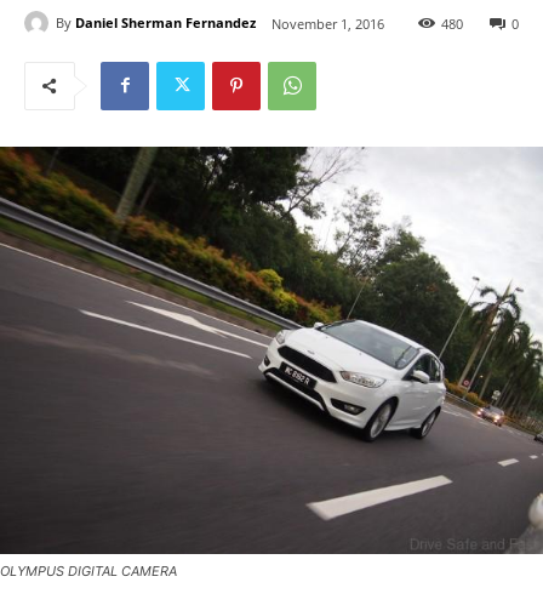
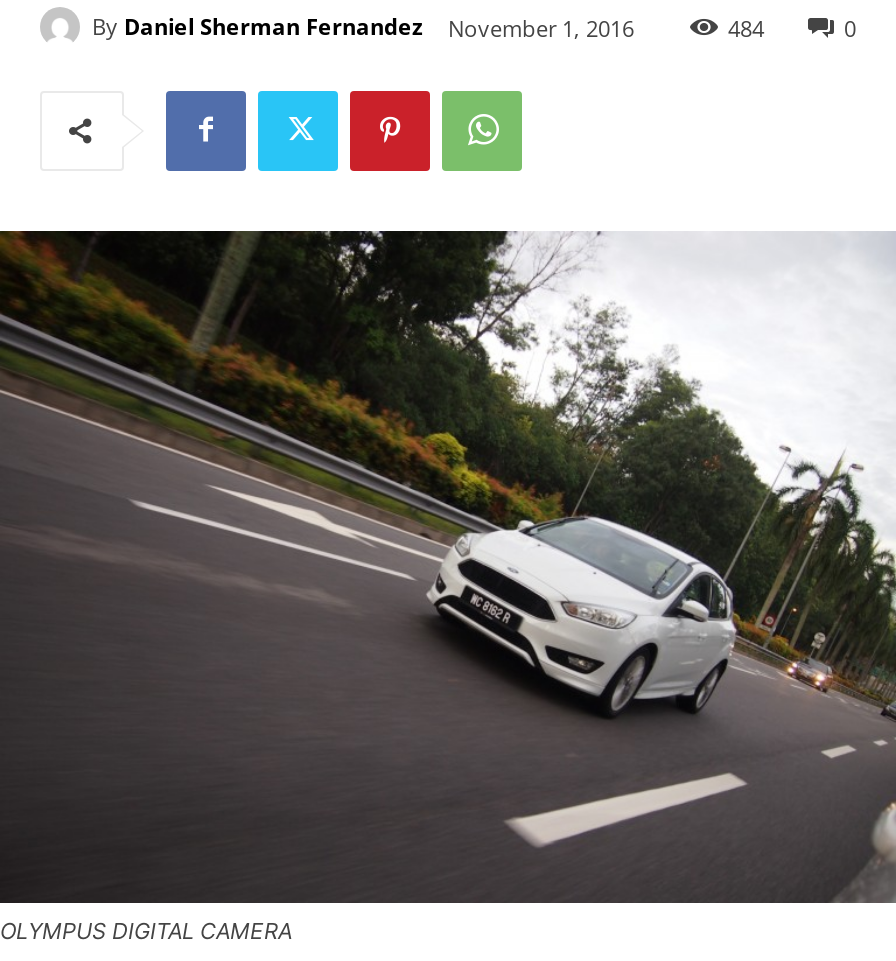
- 480
+ 484
